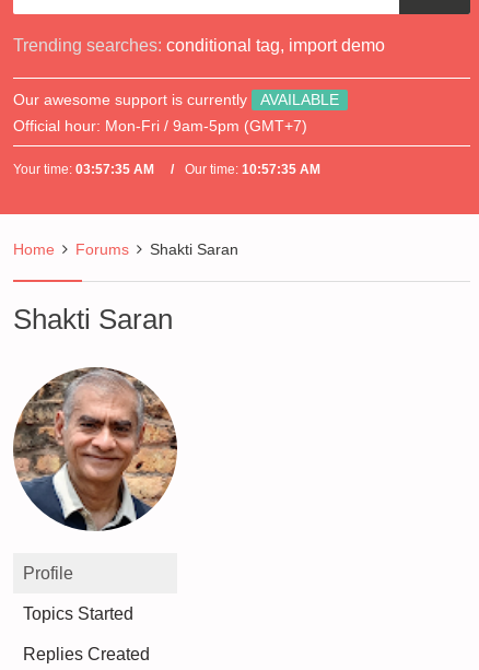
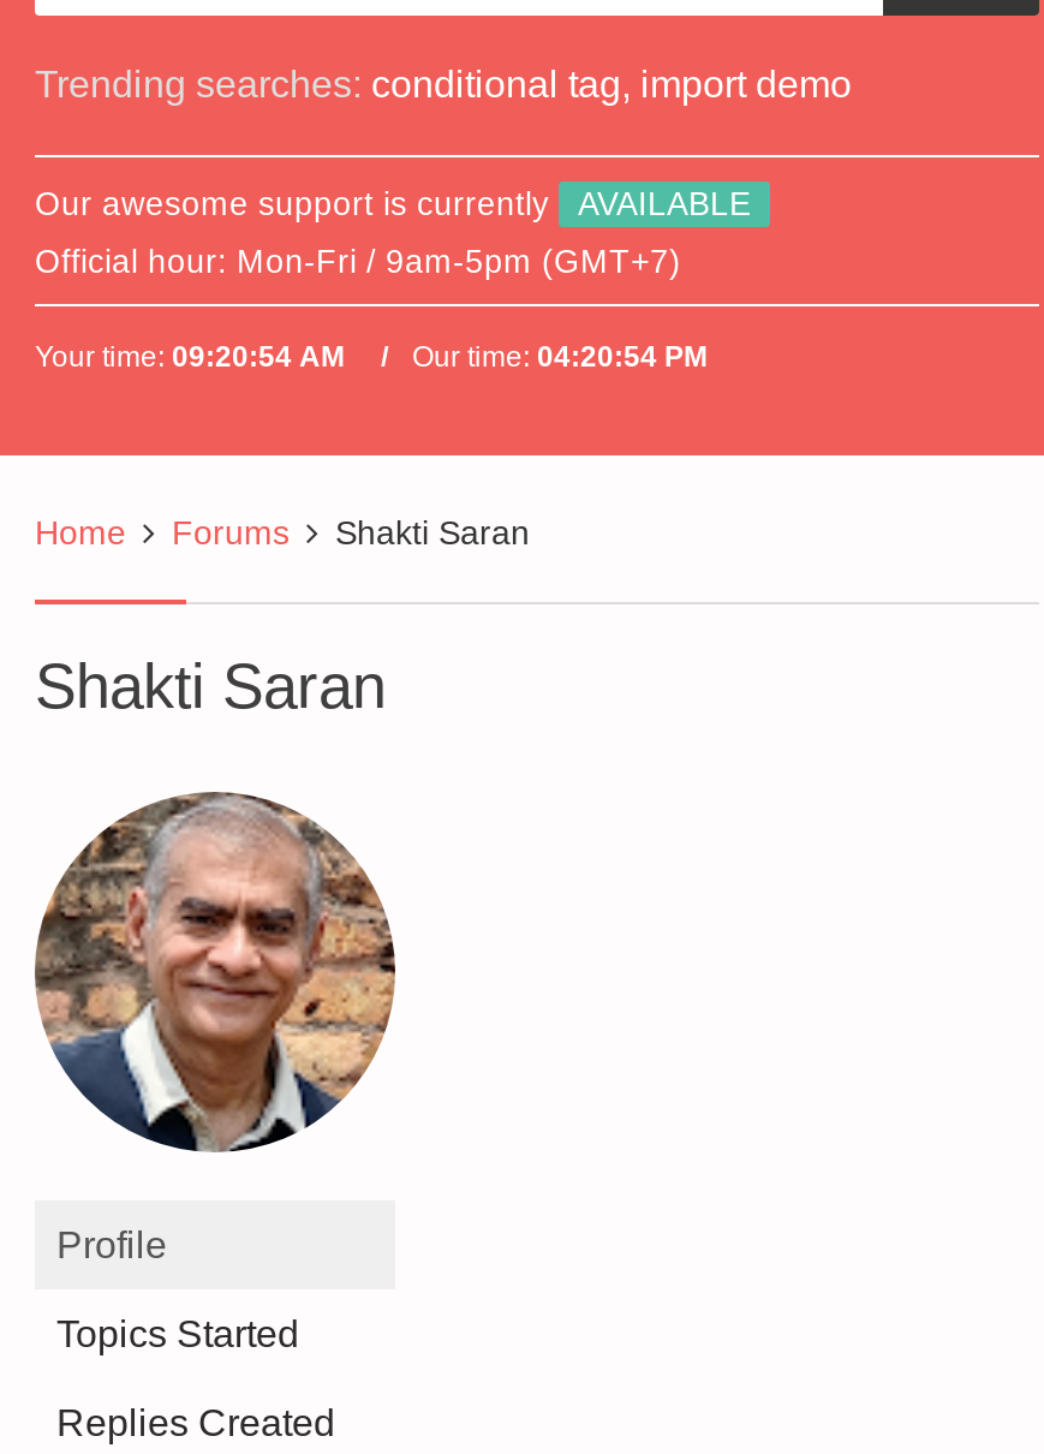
- Your time: 03:57:35 AM
+ Your time: 09:20:54 AM

- Our time: 10:57:35 AM
+ Our time: 04:20:54 PM
